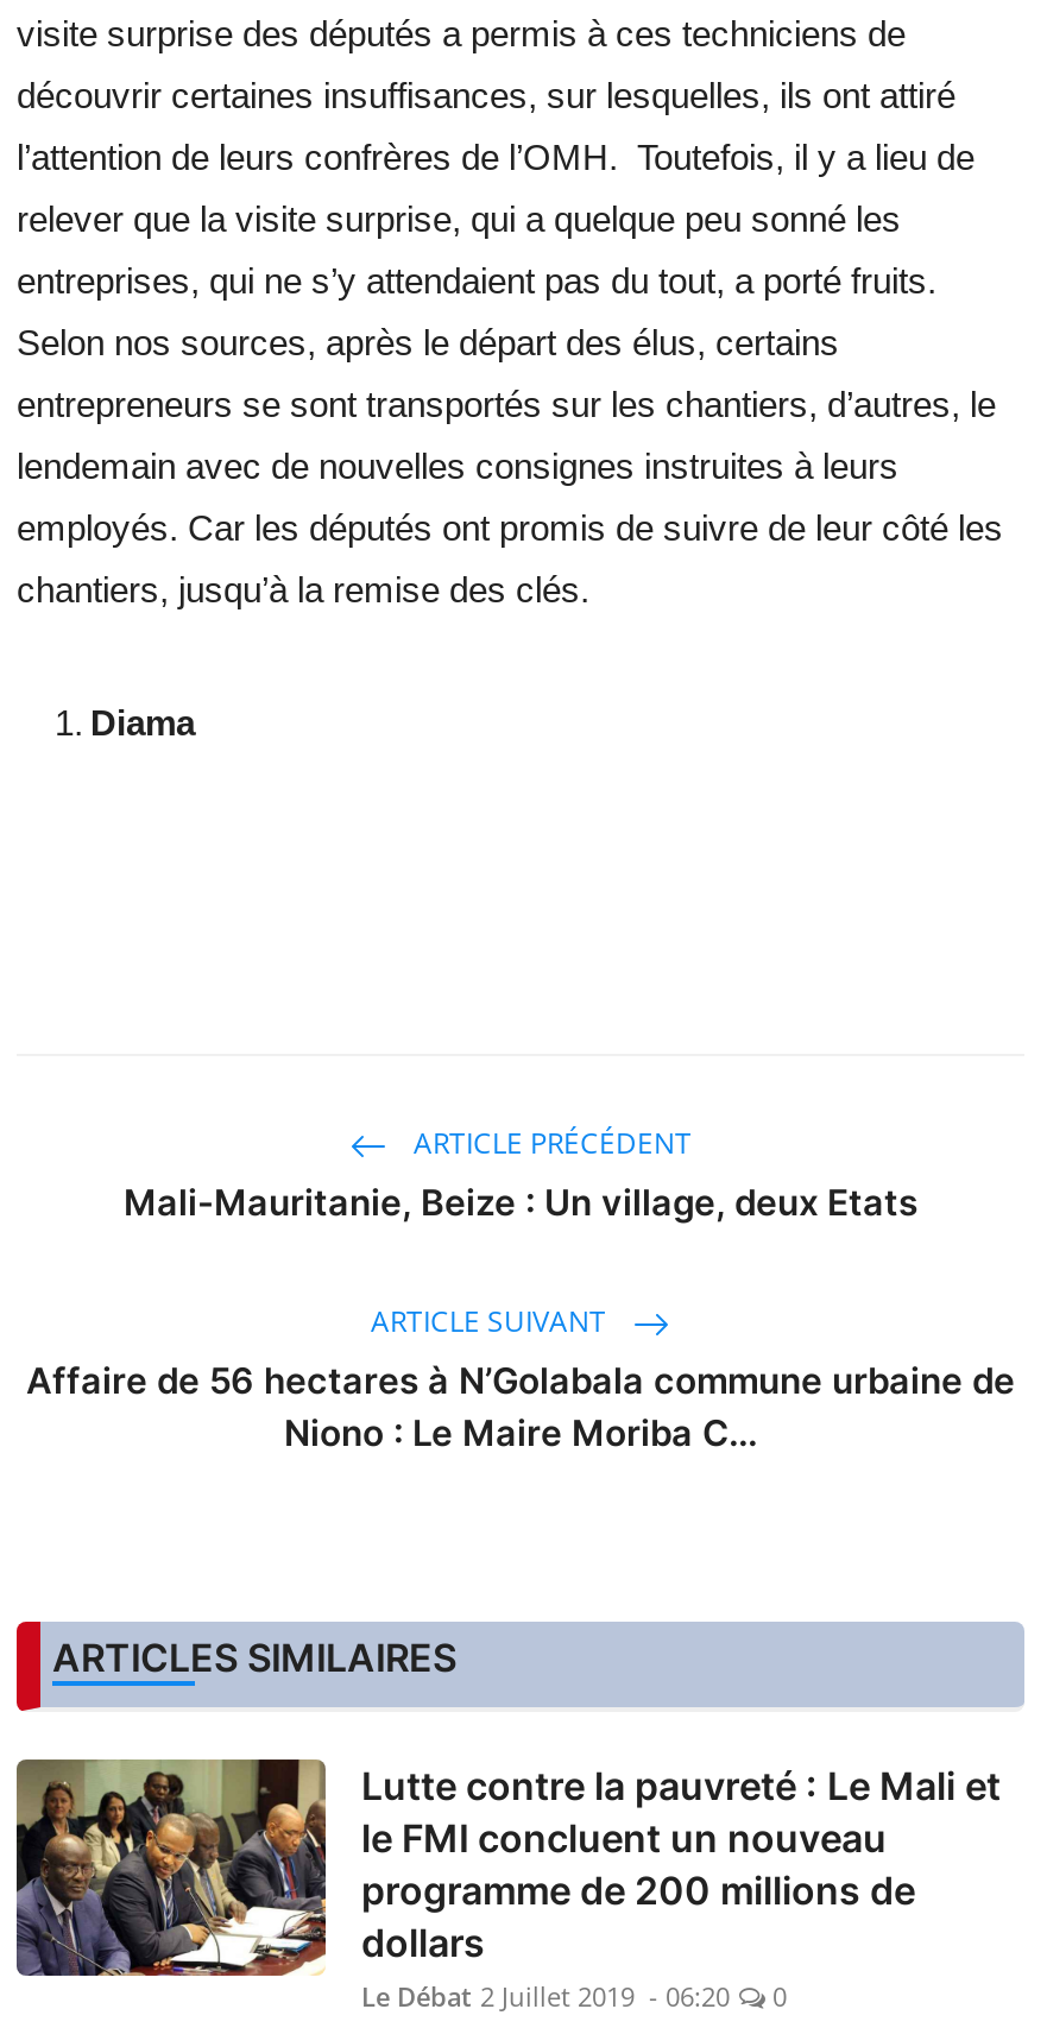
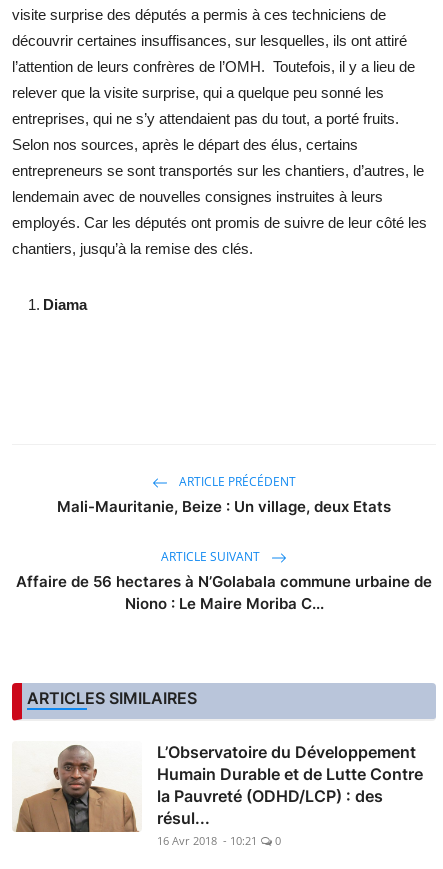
- [image]
- Lutte contre la pauvreté : Le Mali et
- le FMI concluent un nouveau
- programme de 200 millions de
- dollars
- Le Débat 2 Juillet 2019 - 06:20
+ [image]
+ L’Observatoire du Développement
+ Humain Durable et de Lutte Contre
+ la Pauvreté (ODHD/LCP) : des
+ résul...
+ 16 Avr 2018 - 10:21
